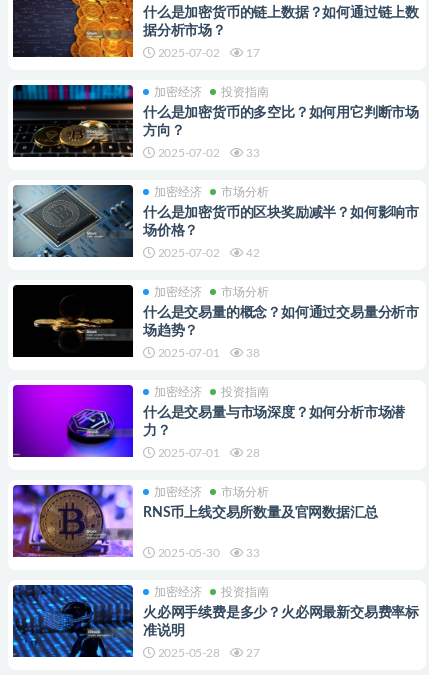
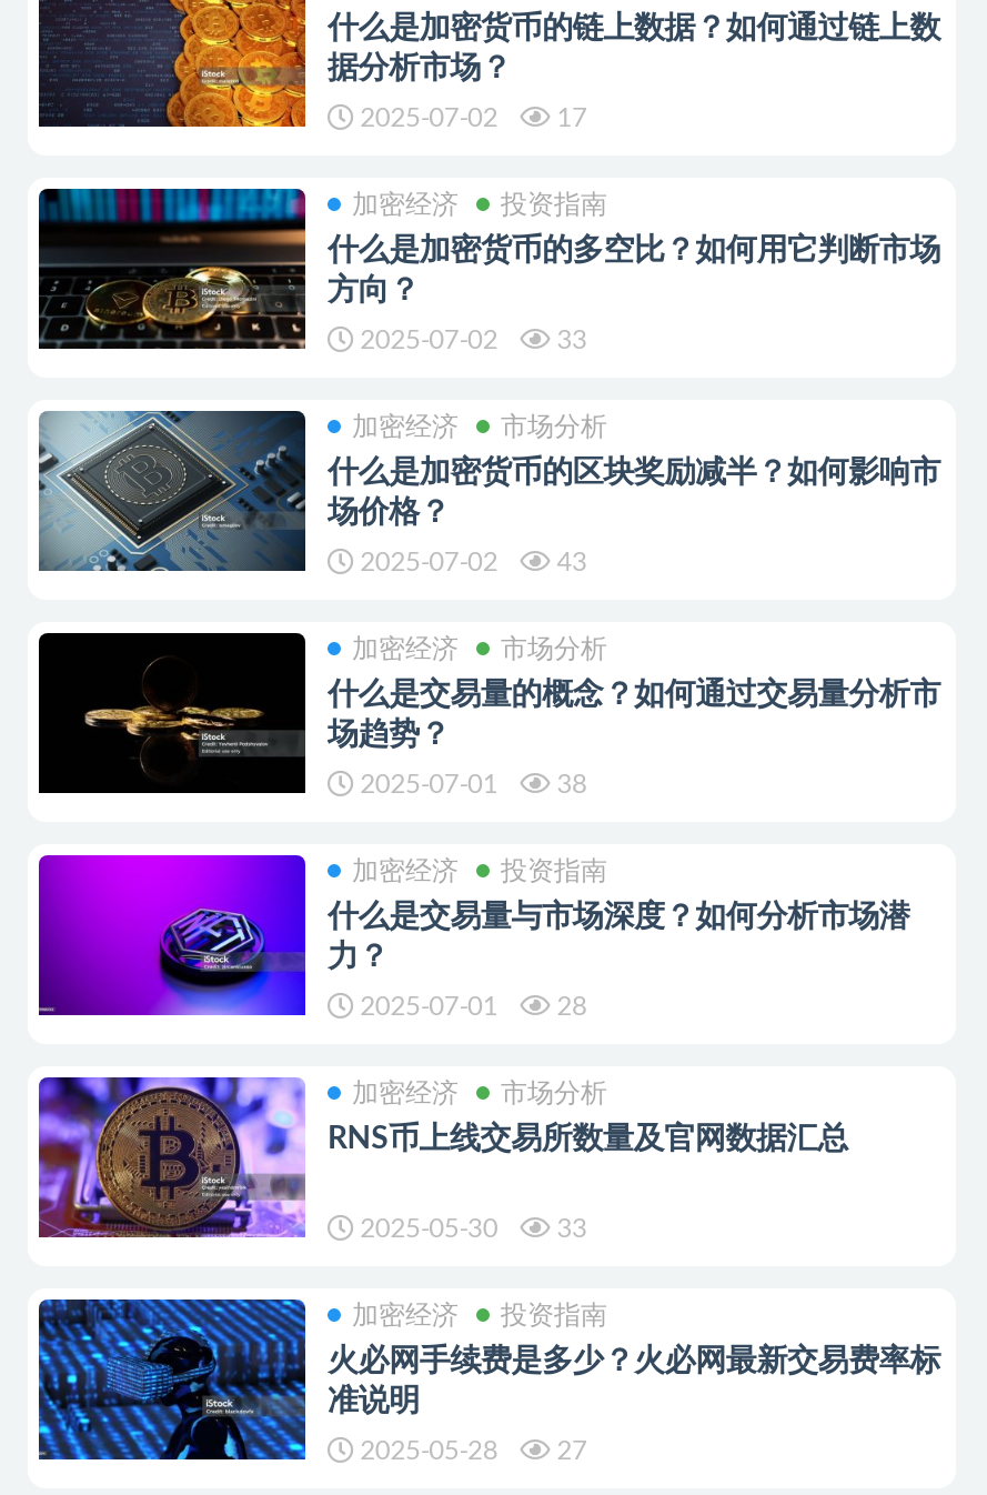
- 2025-07-02 42
+ 2025-07-02 43
